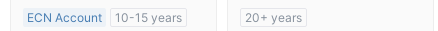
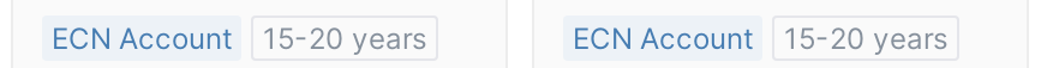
- ECN Account 10-15 years
+ ECN Account 15-20 years

- 20+ years
+ ECN Account
+ 15-20 years
